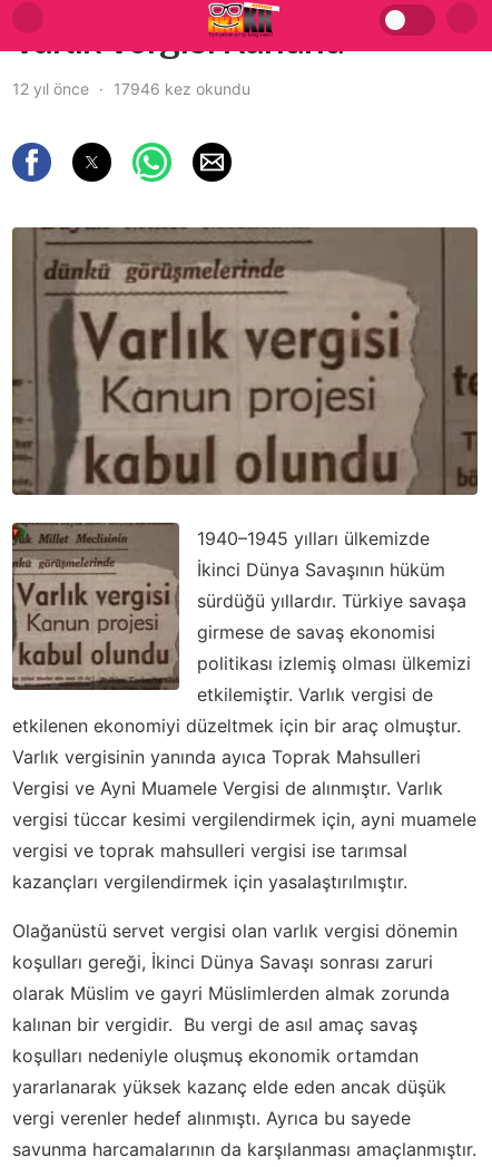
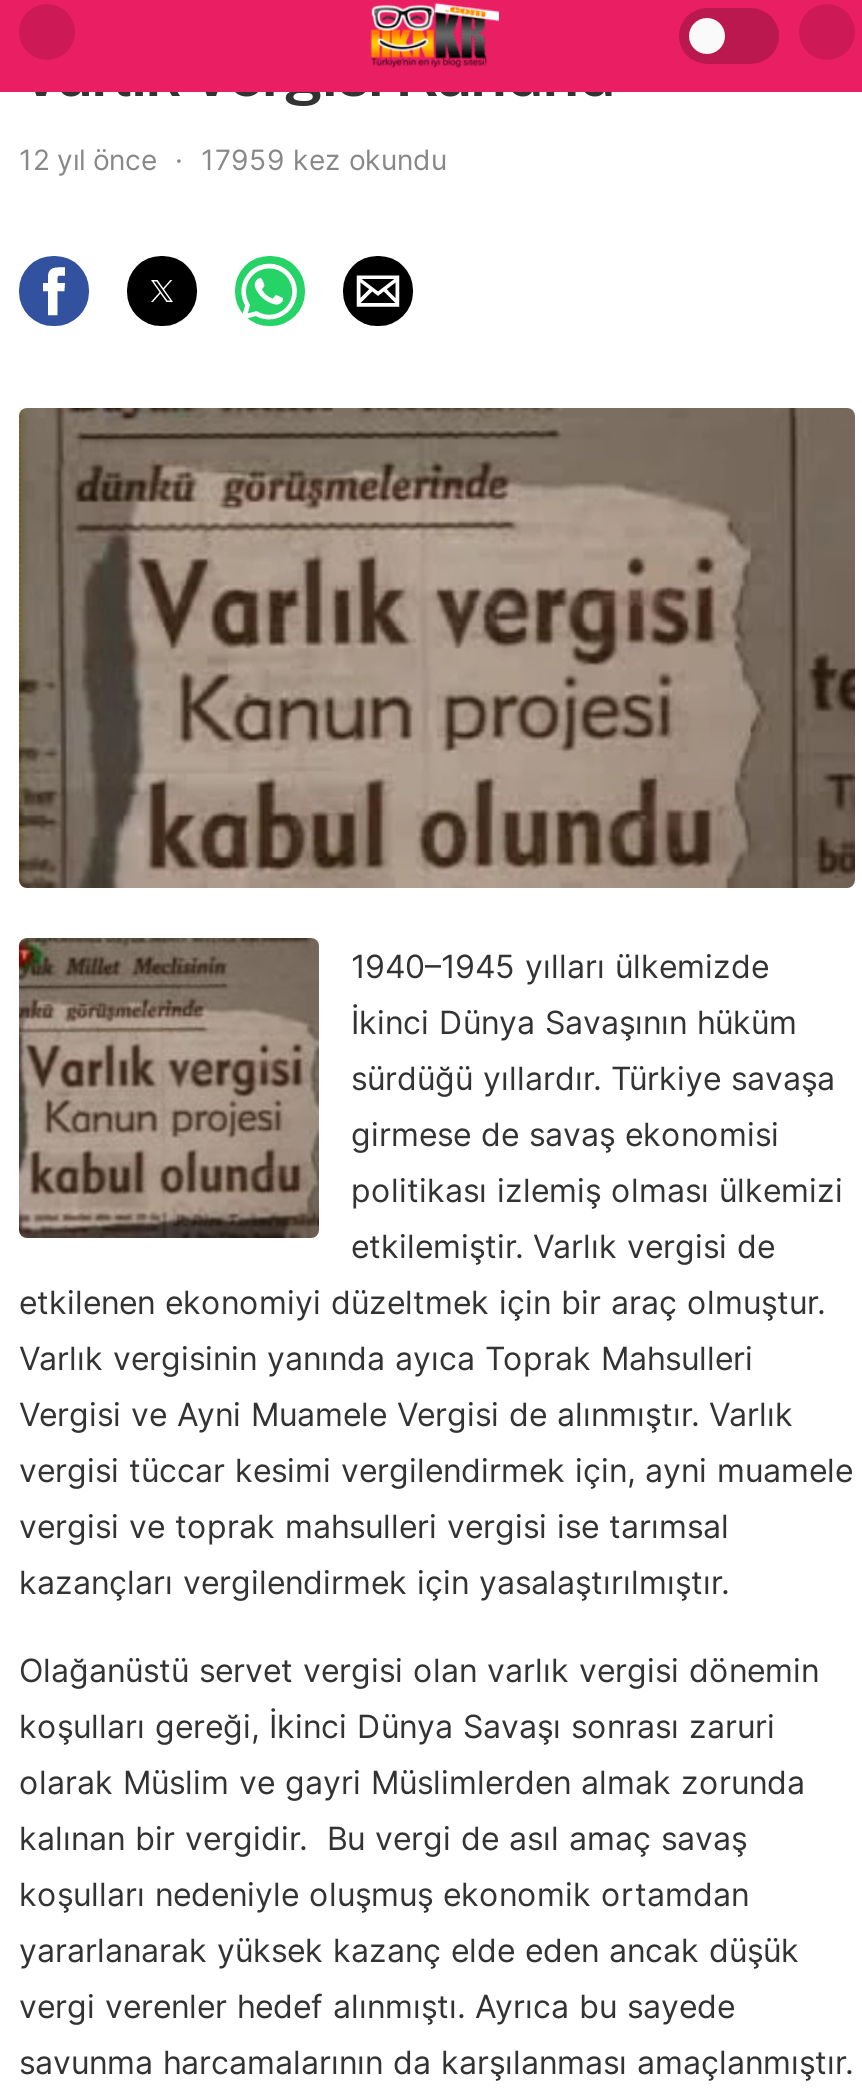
- 12 yıl önce 17946 kez okundu
+ 12 yıl önce 17959 kez okundu
